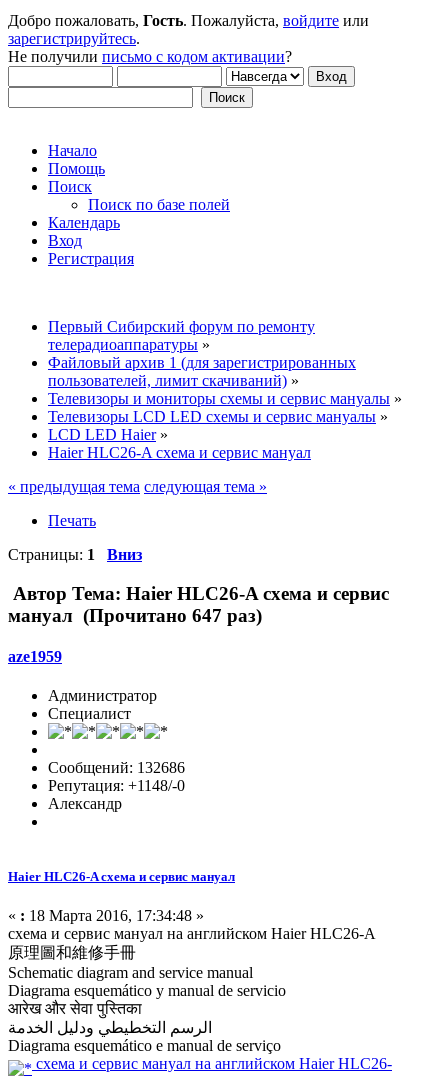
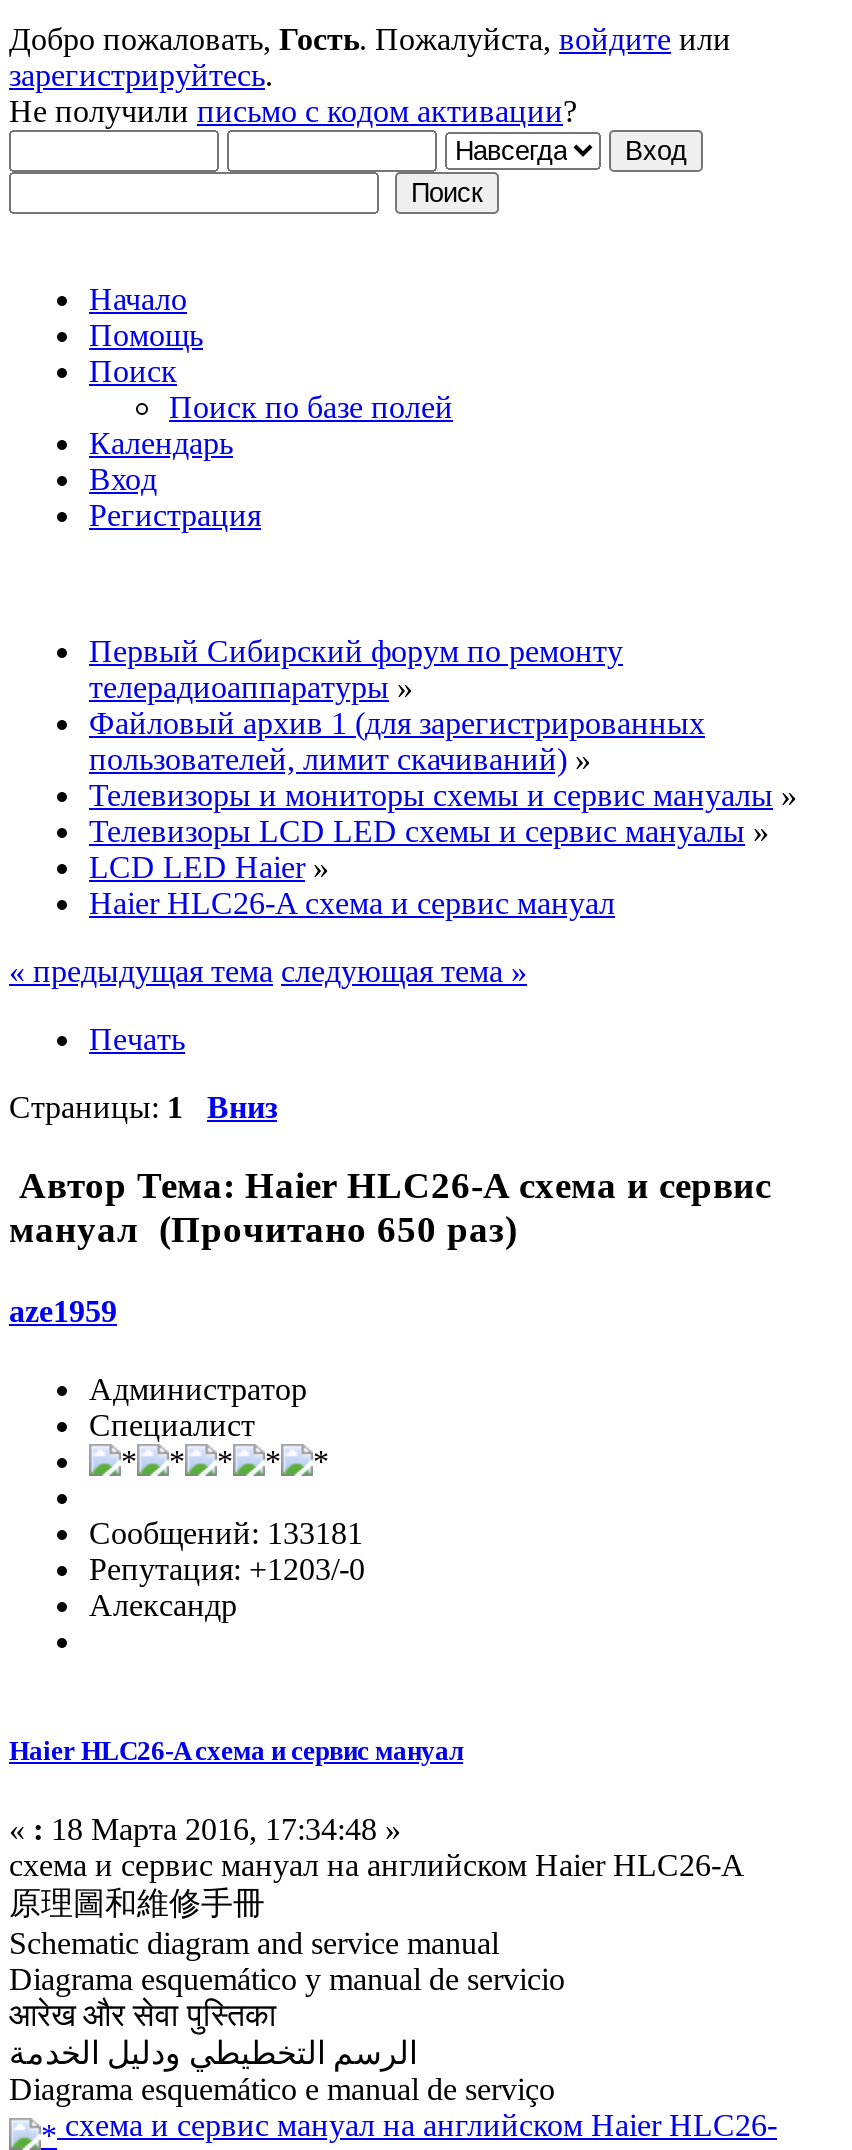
- мануал (Прочитано 647 раз)
+ мануал (Прочитано 650 раз)

- Сообщений: 132686
+ Сообщений: 133181

- Репутация: +1148/-0
+ Репутация: +1203/-0
